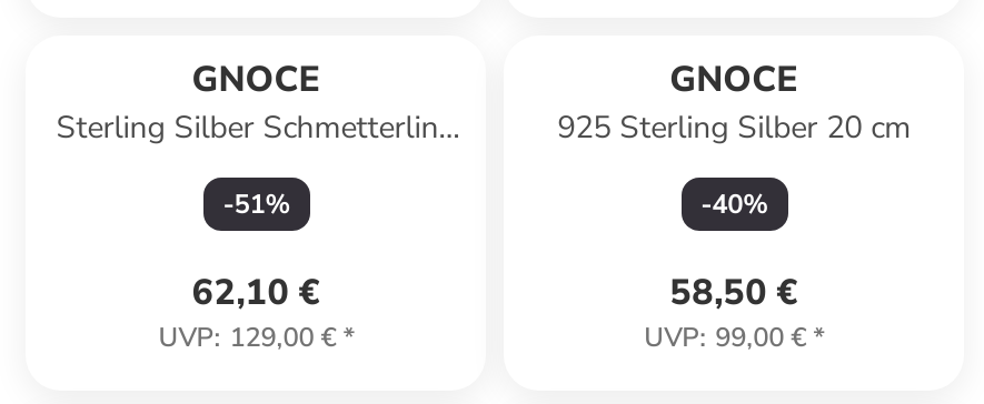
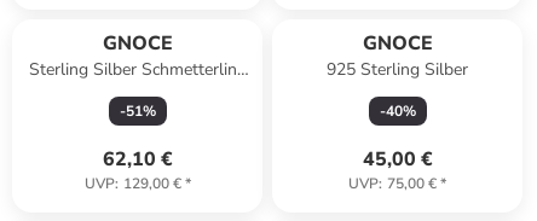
- 925 Sterling Silber 20 cm
+ 925 Sterling Silber

- 58,50 €
+ 45,00 €

- UVP: 99,00 €*
+ UVP: 75,00 €*
